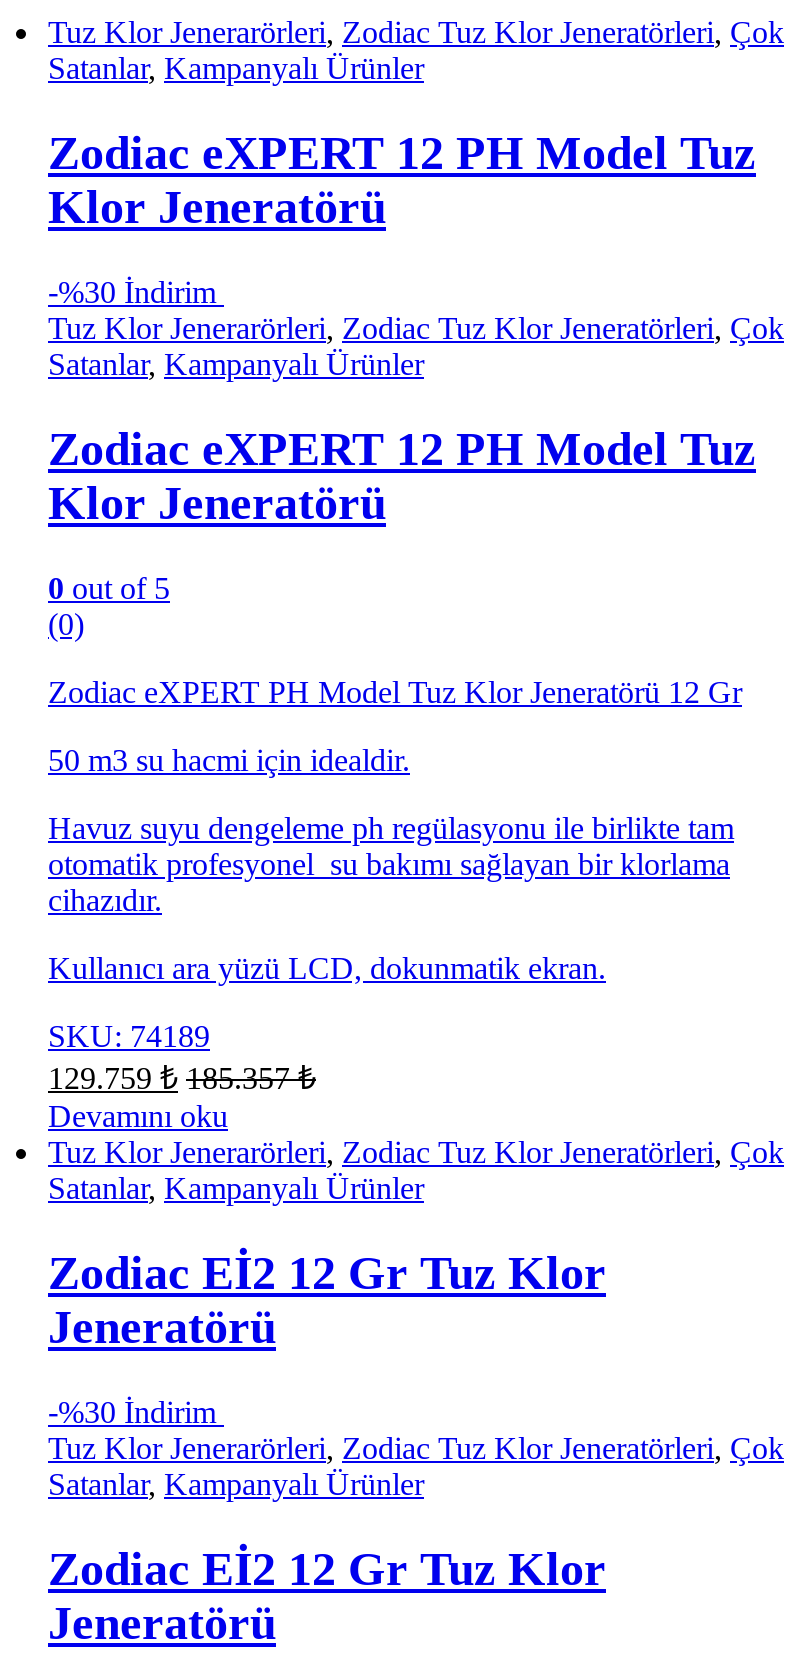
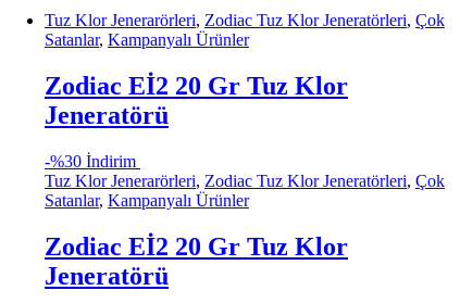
- Zodiac eXPERT 12 PH Model Tuz
- Klor Jeneratörü
- -%30 İndirim
- Tuz Klor Jenerarörleri, Zodiac Tuz Klor Jeneratörleri, Çok
- Satanlar, Kampanyalı Ürünler
- Zodiac eXPERT 12 PH Model Tuz
- Klor Jeneratörü
- 0 out of 5
- (0)
- Zodiac eXPERT PH Model Tuz Klor Jeneratörü 12 Gr
- 50 m3 su hacmi için idealdir.
- Havuz suyu dengeleme ph regülasyonu ile birlikte tam
- otomatik profesyonel su bakımı sağlayan bir klorlama
- cihazıdır.
- Kullanıcı ara yüzü LCD, dokunmatik ekran.
- SKU: 74189
- 129.759 ₺ 185.357₺
- Devamını oku
- Tuz Klor Jenerarörleri, Zodiac Tuz Klor Jeneratörleri, Çok
- Satanlar, Kampanyalı Ürünler
- Zodiac Eİ2 12 Gr Tuz Klor
+ Zodiac Eİ2 20 Gr Tuz Klor

- Zodiac Eİ2 12 Gr Tuz Klor
+ Zodiac Eİ2 20 Gr Tuz Klor
